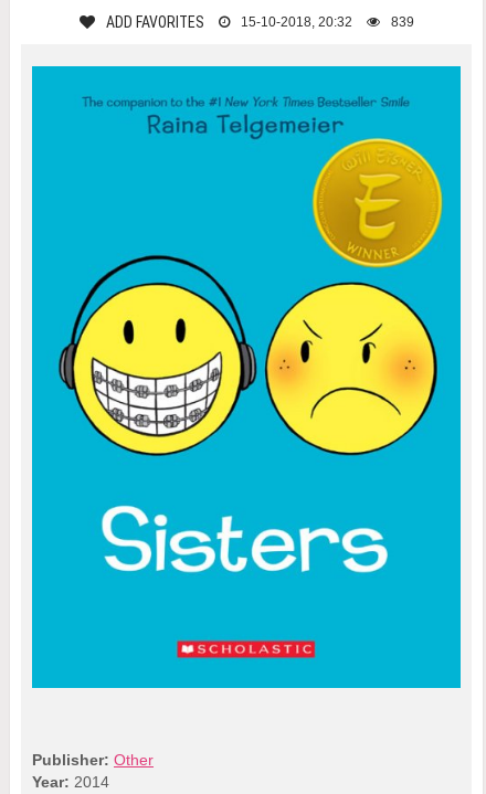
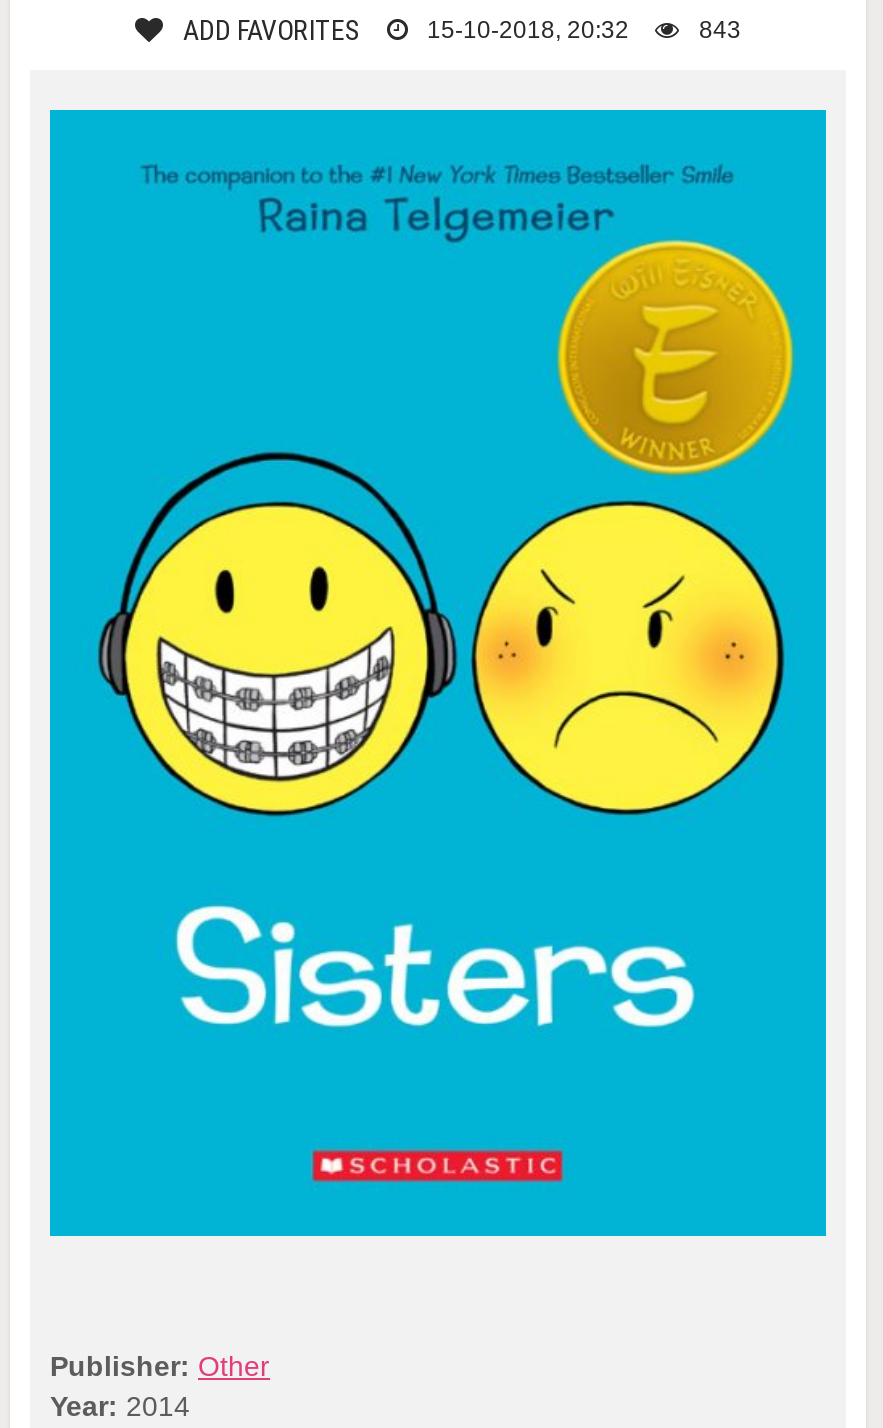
- 839
+ 843
